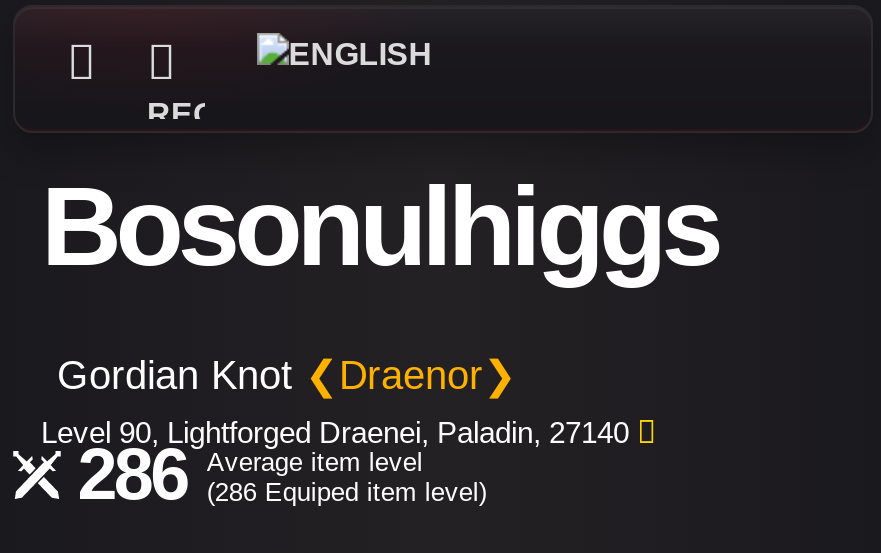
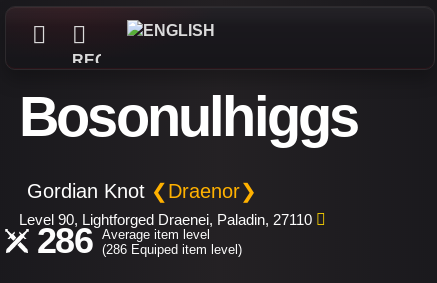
- Level 90, Lightforged Draenei, Paladin, 27140
+ Level 90, Lightforged Draenei, Paladin, 27110
